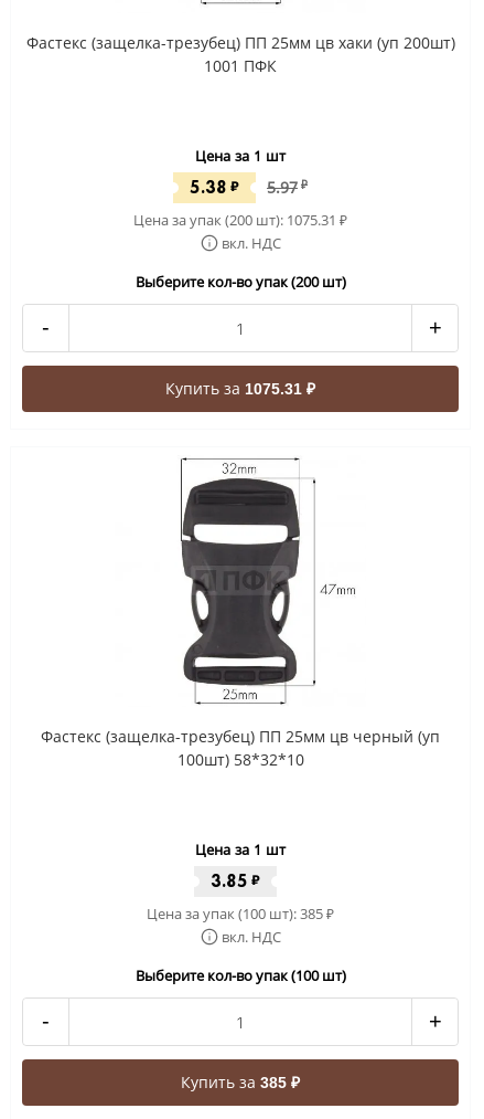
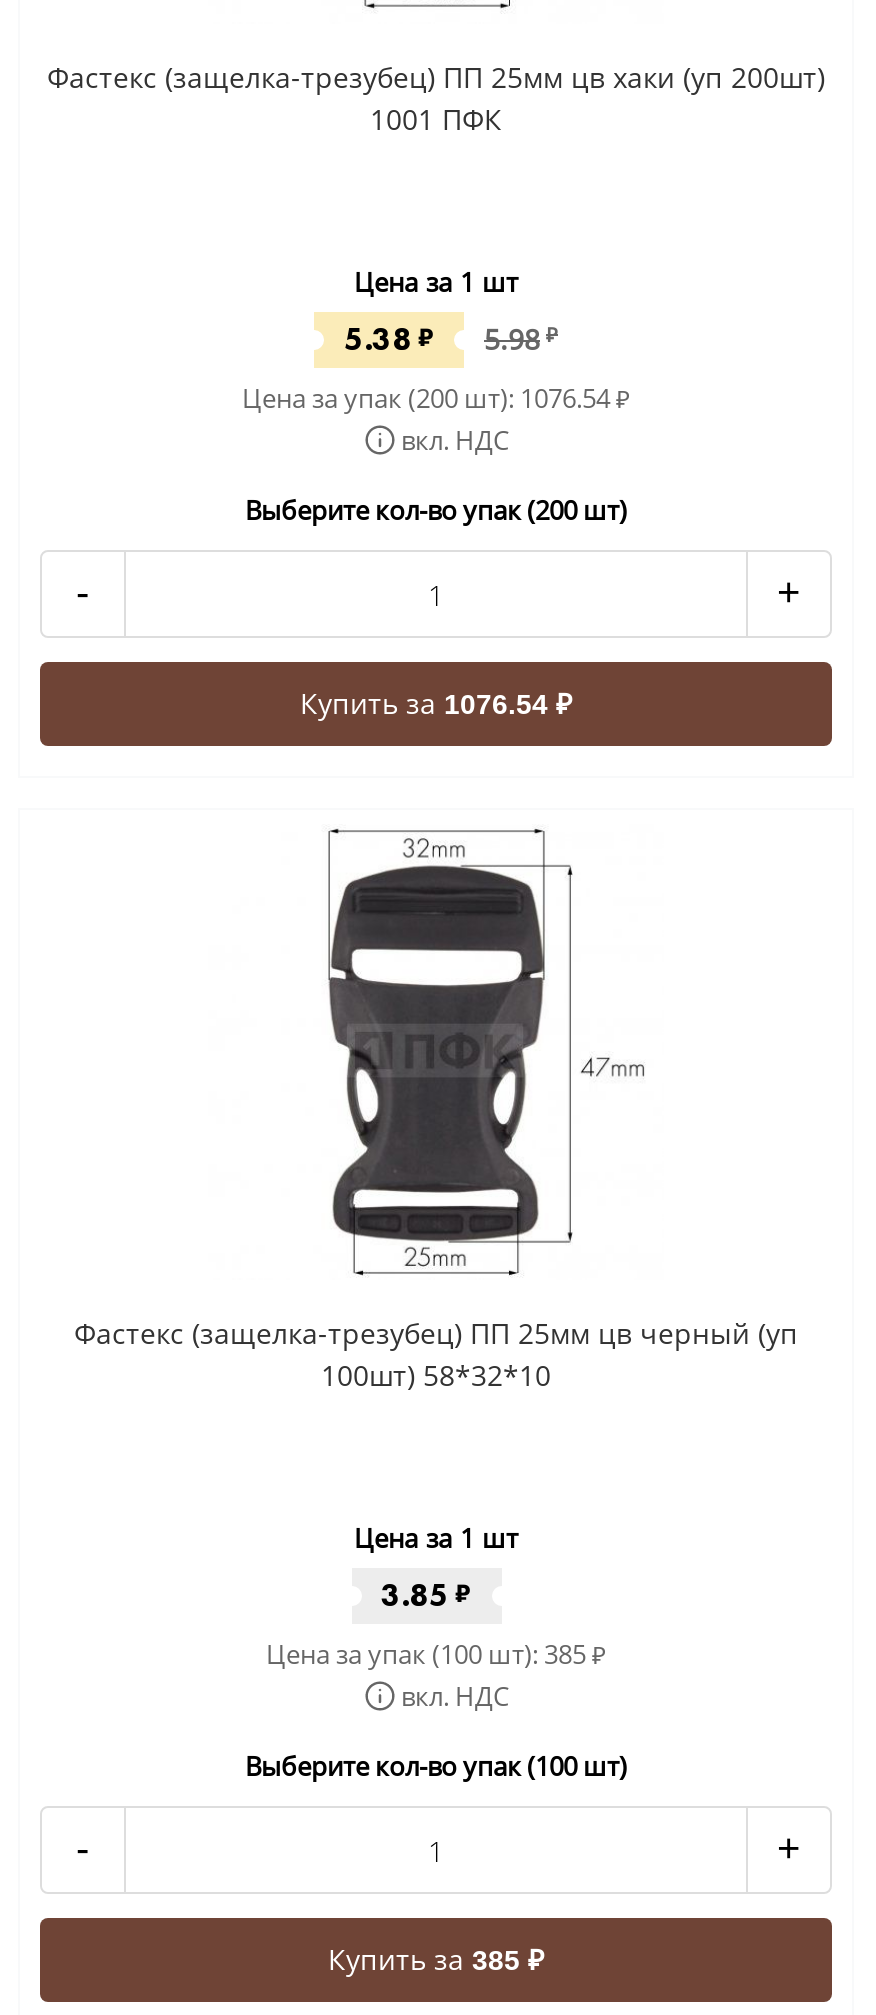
- 5.38 ₽ 5.97 ₽
+ 5.38 ₽ 5.98 ₽

- Цена за упак (200 шт): 1075.31₽
+ Цена за упак (200 шт): 1076.54₽

- Купить за 1075.31 ₽
+ Купить за 1076.54 ₽
